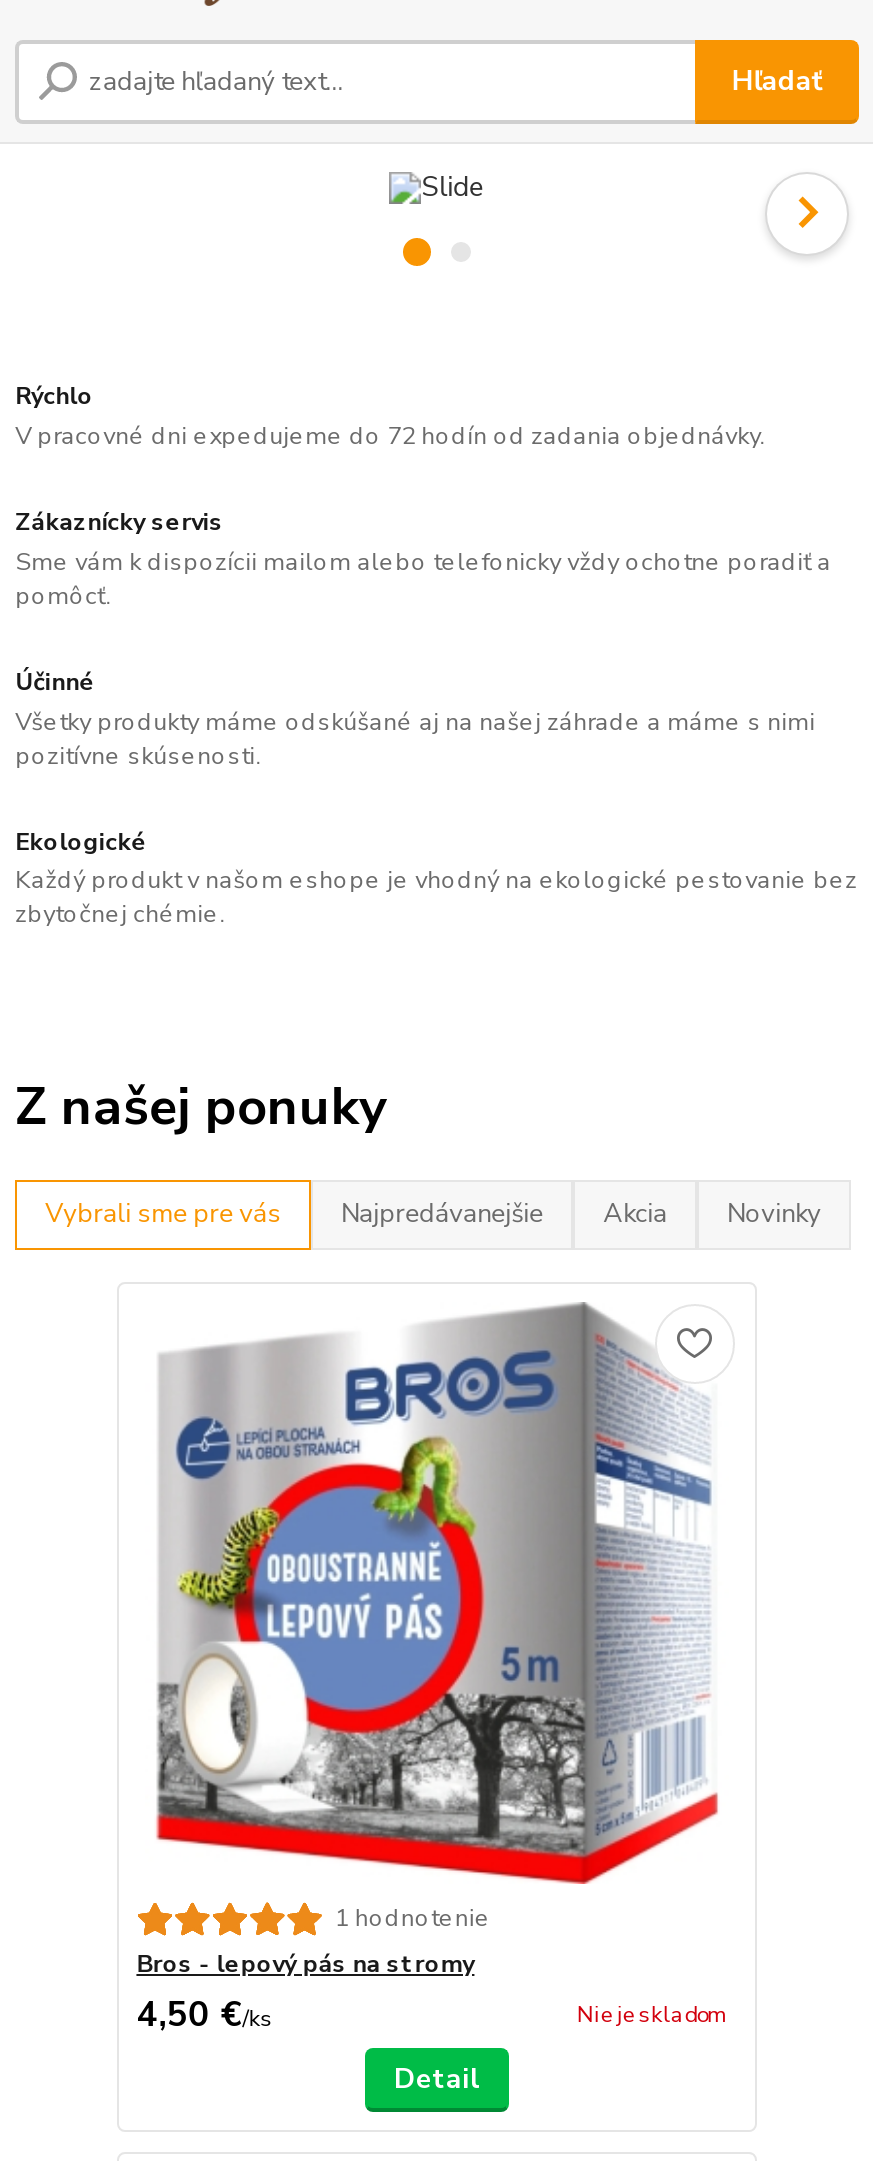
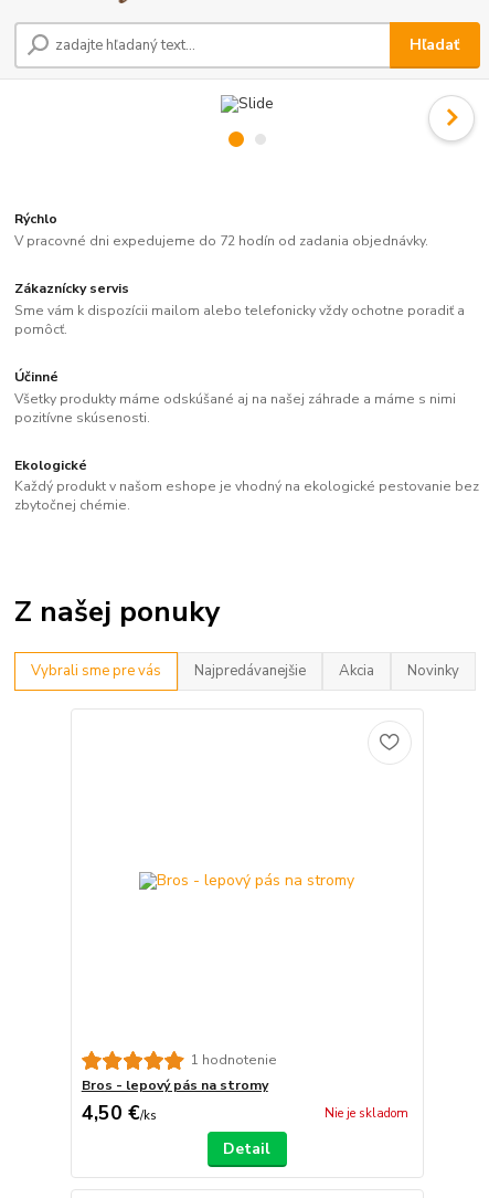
- [image]
